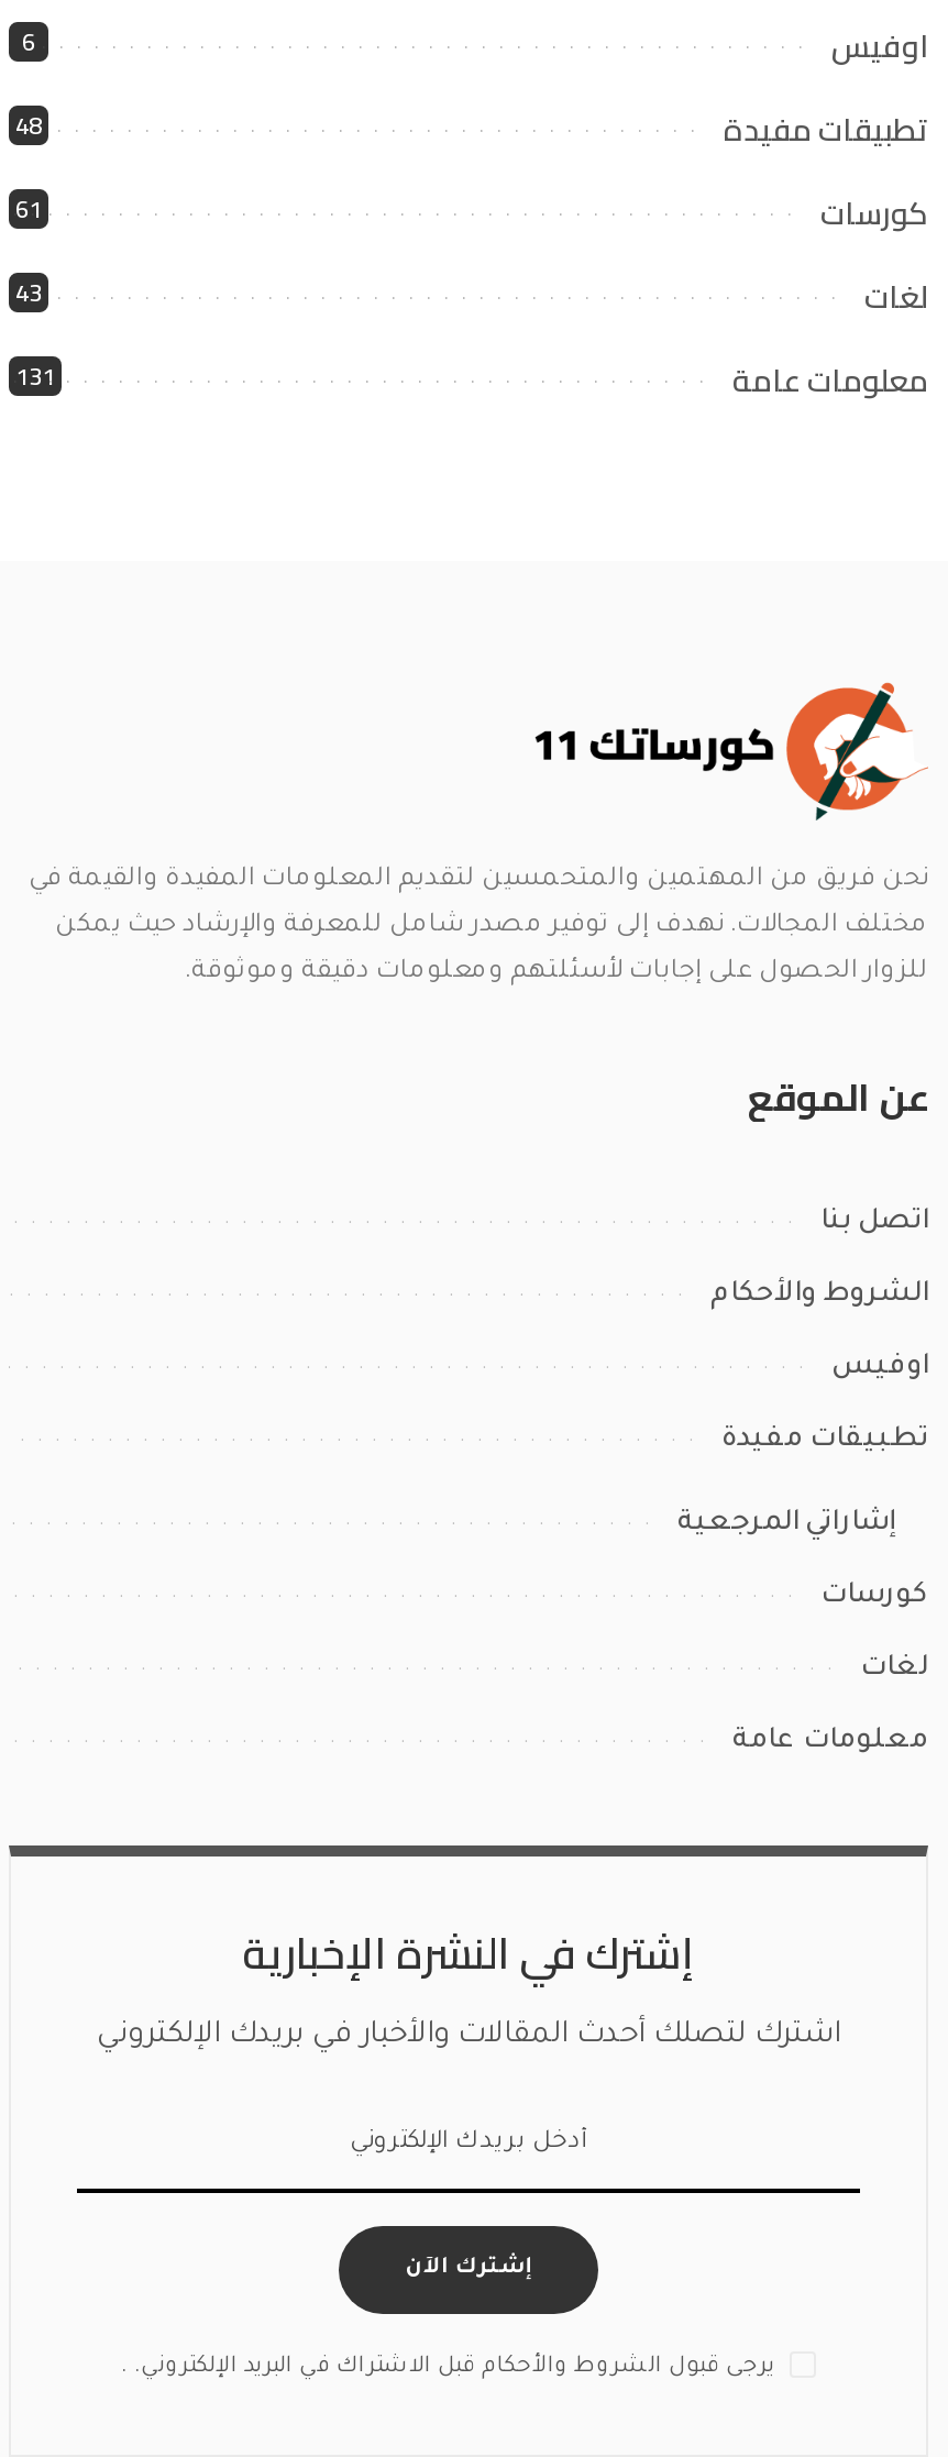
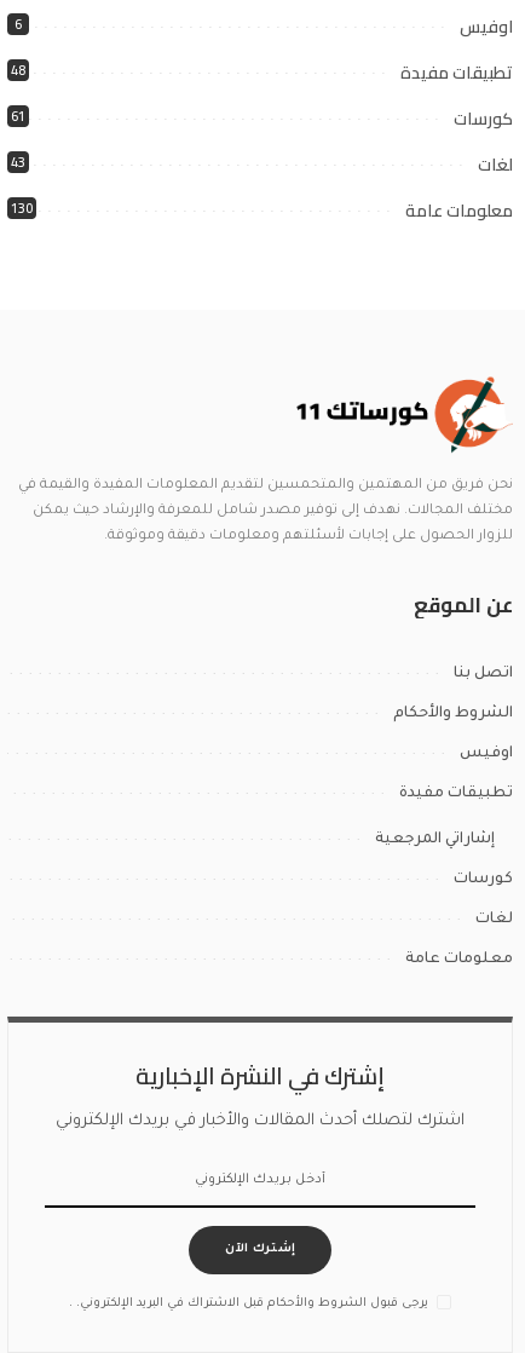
- 131
+ 130
